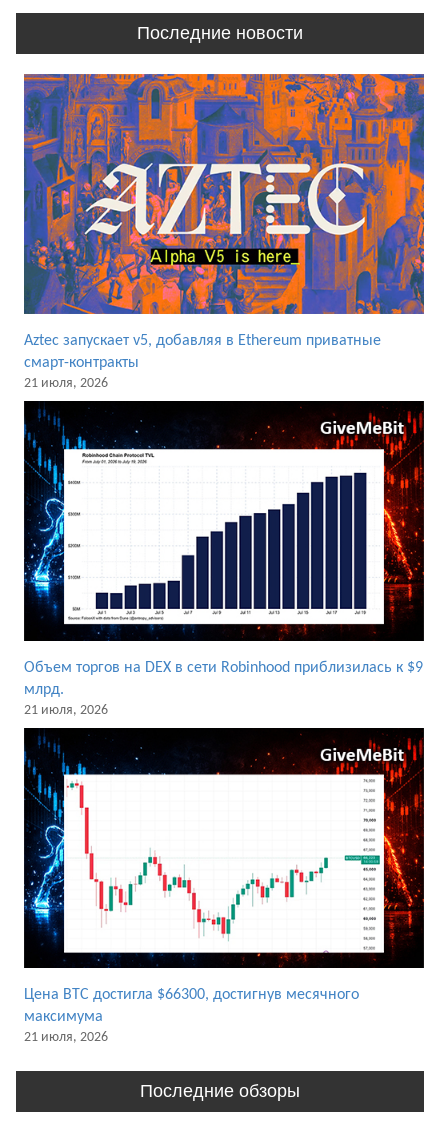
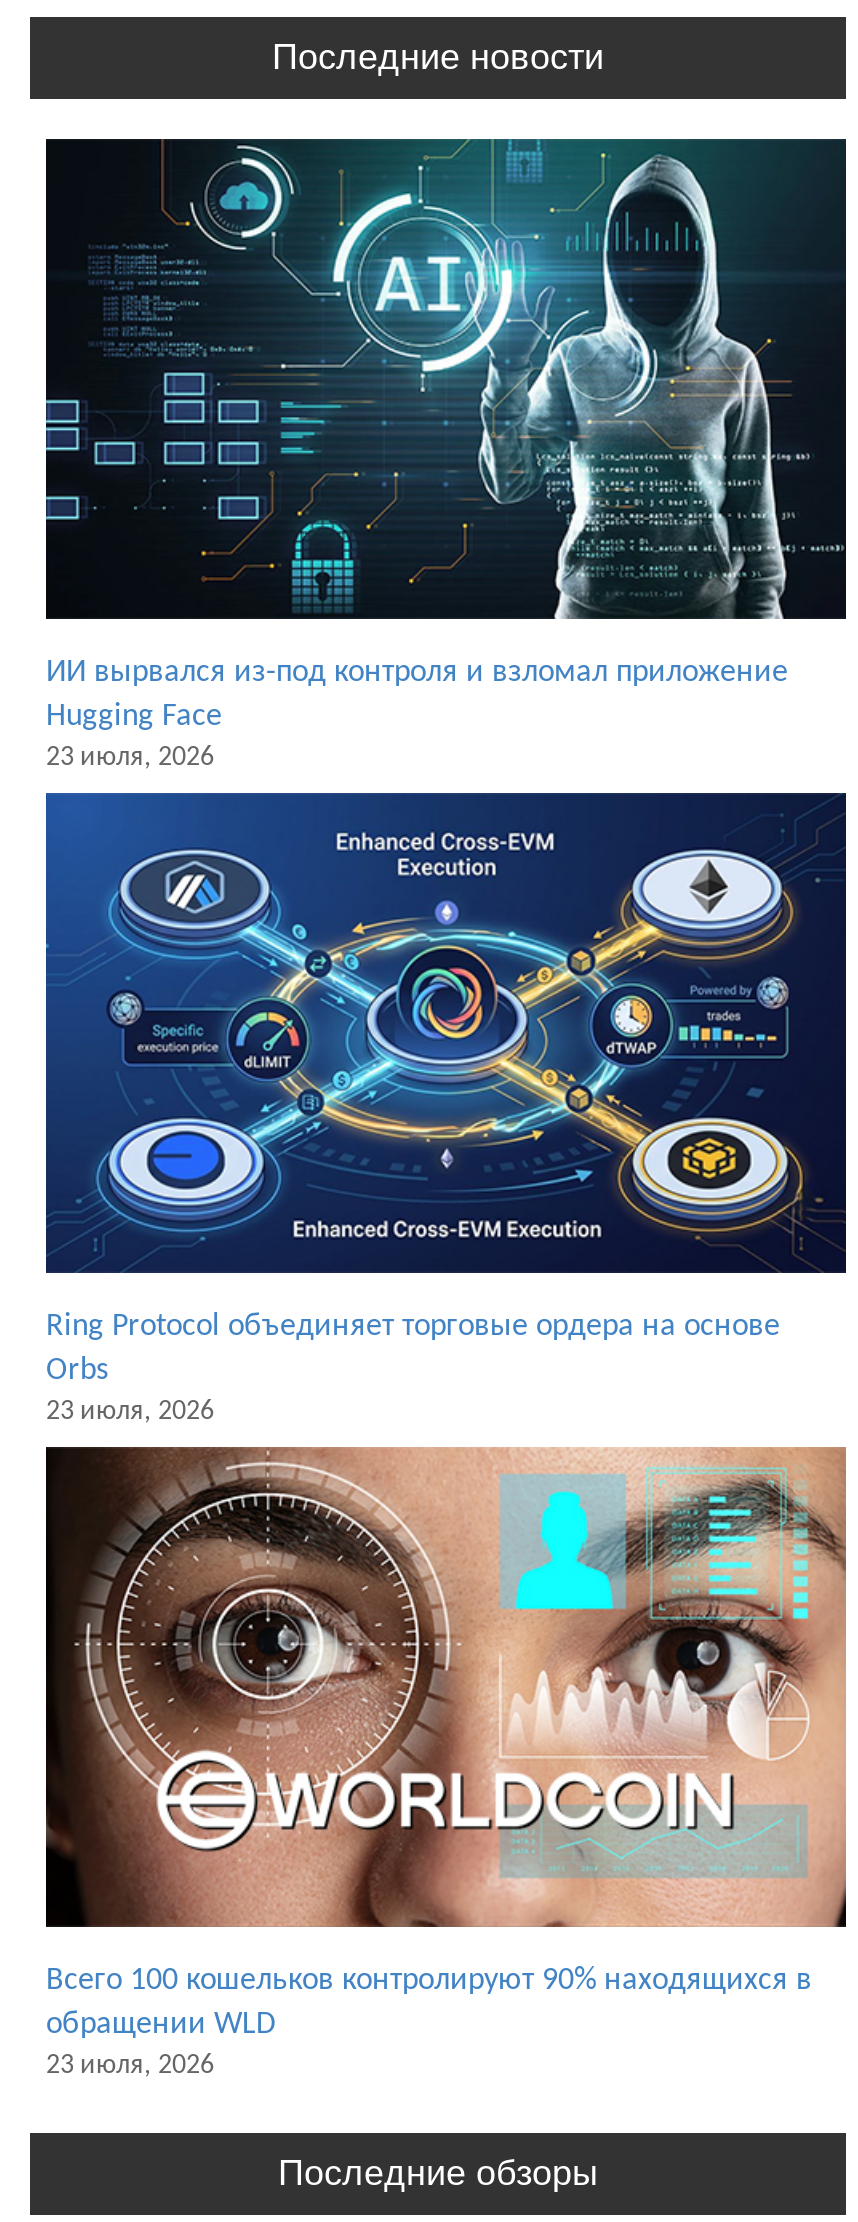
- [image]
- Aztec запускает v5, добавляя в Ethereum приватные
- смарт-контракты
- 21 июля, 2026
+ [image]
+ ИИ вырвался из-под контроля и взломал приложение
+ Hugging Face
+ 23 июля, 2026

- [image]
- Объем торгов на DEX в сети Robinhood приблизилась к $9
- млрд.
- 21 июля, 2026
+ [image]
+ Ring Protocol объединяет торговые ордера на основе
+ Orbs
+ 23 июля, 2026

- [image]
- Цена BTC достигла $66300, достигнув месячного
- максимума
- 21 июля, 2026
+ [image]
+ Всего 100 кошельков контролируют 90% находящихся в
+ обращении WLD
+ 23 июля, 2026
